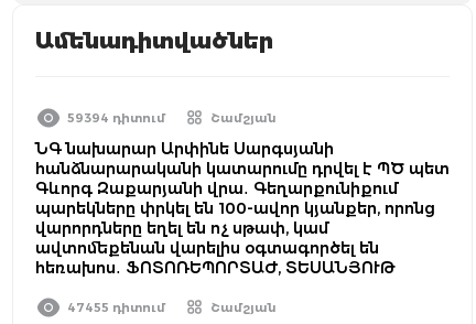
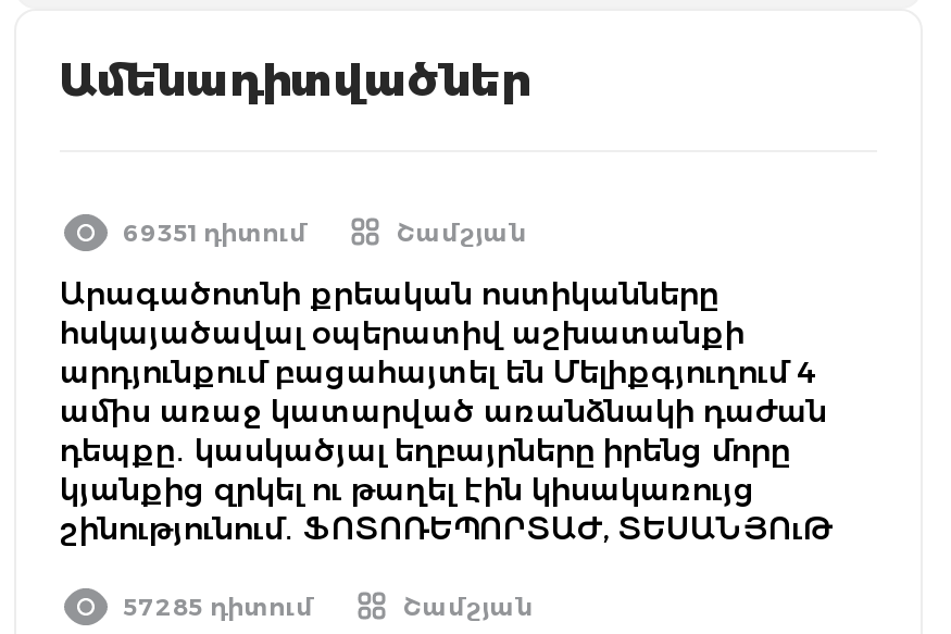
- 59394 դիտում
+ 69351 դիտում

- ՆԳ նախարար Արփինե Սարգսյանի
- հանձնարարականի կատարումը դրվել է ՊԾ պետ
- Գևորգ Զաքարյանի վրա․ Գեղարքունիքում
- պարեկները փրկել են 100-ավոր կյանքեր, որոնց
- վարորդները եղել են ոչ սթափ, կամ
- ավտոմեքենան վարելիս օգտագործել են
- հեռախոս․ ՖՈՏՈՌԵՊՈՐՏԱԺ, ՏԵՍԱՆՅՈՒԹ
+ Արագածոտնի քրեական ոստիկանները
+ հսկայածավալ օպերատիվ աշխատանքի
+ արդյունքում բացահայտել են Մելիքգյուղում 4
+ ամիս առաջ կատարված առանձնակի դաժան
+ դեպքը․ կասկածյալ եղբայրները իրենց մորը
+ կյանքից զրկել ու թաղել էին կիսակառույց
+ շինությունում․ ՖՈՏՈՌԵՊՈՐՏԱԺ, ՏԵՍԱՆՅՈւԹ

- 47455 դիտում
+ 57285 դիտում
